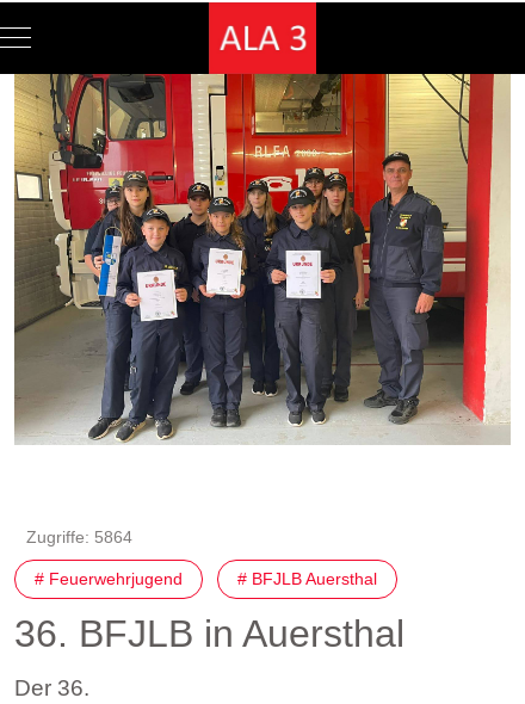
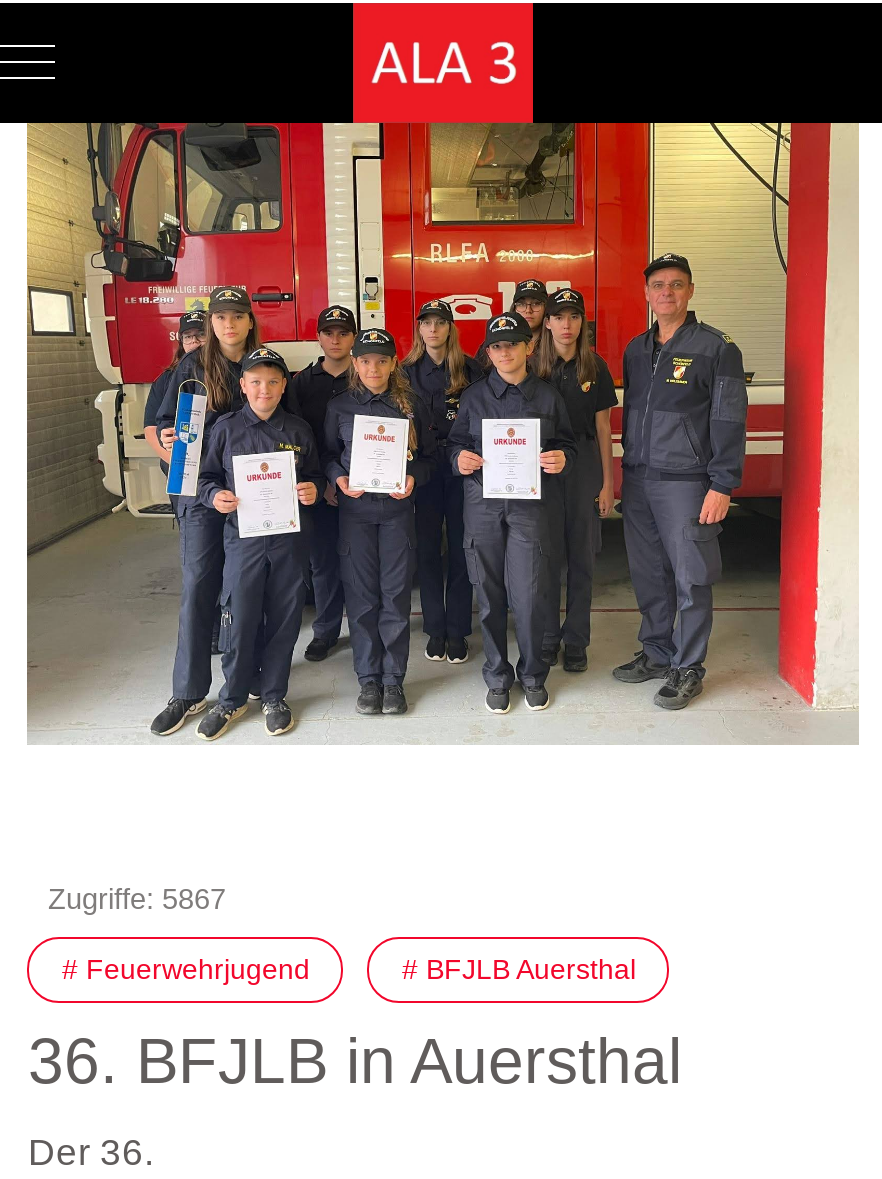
- Zugriffe: 5864
+ Zugriffe: 5867
